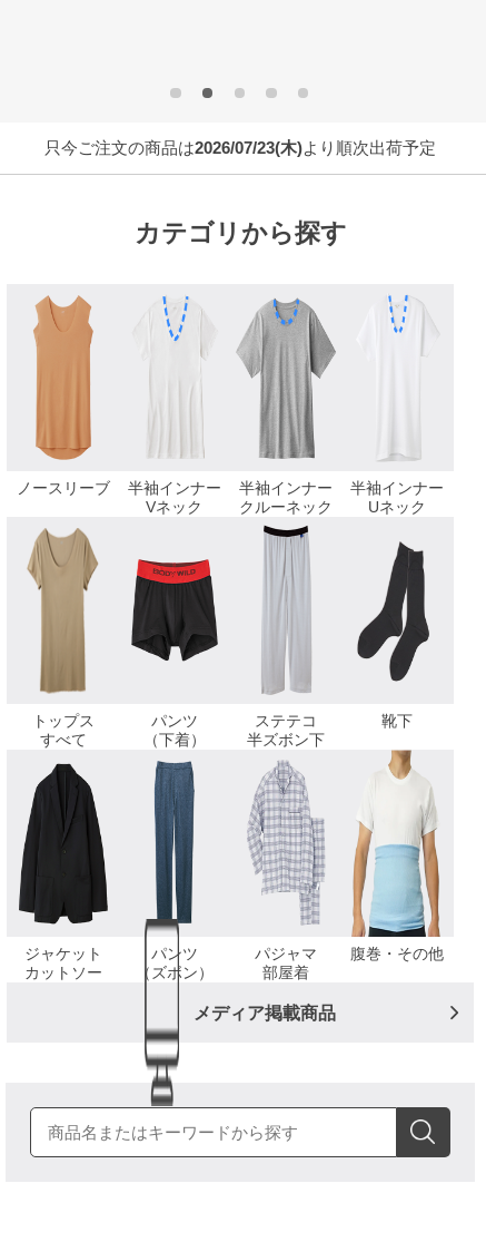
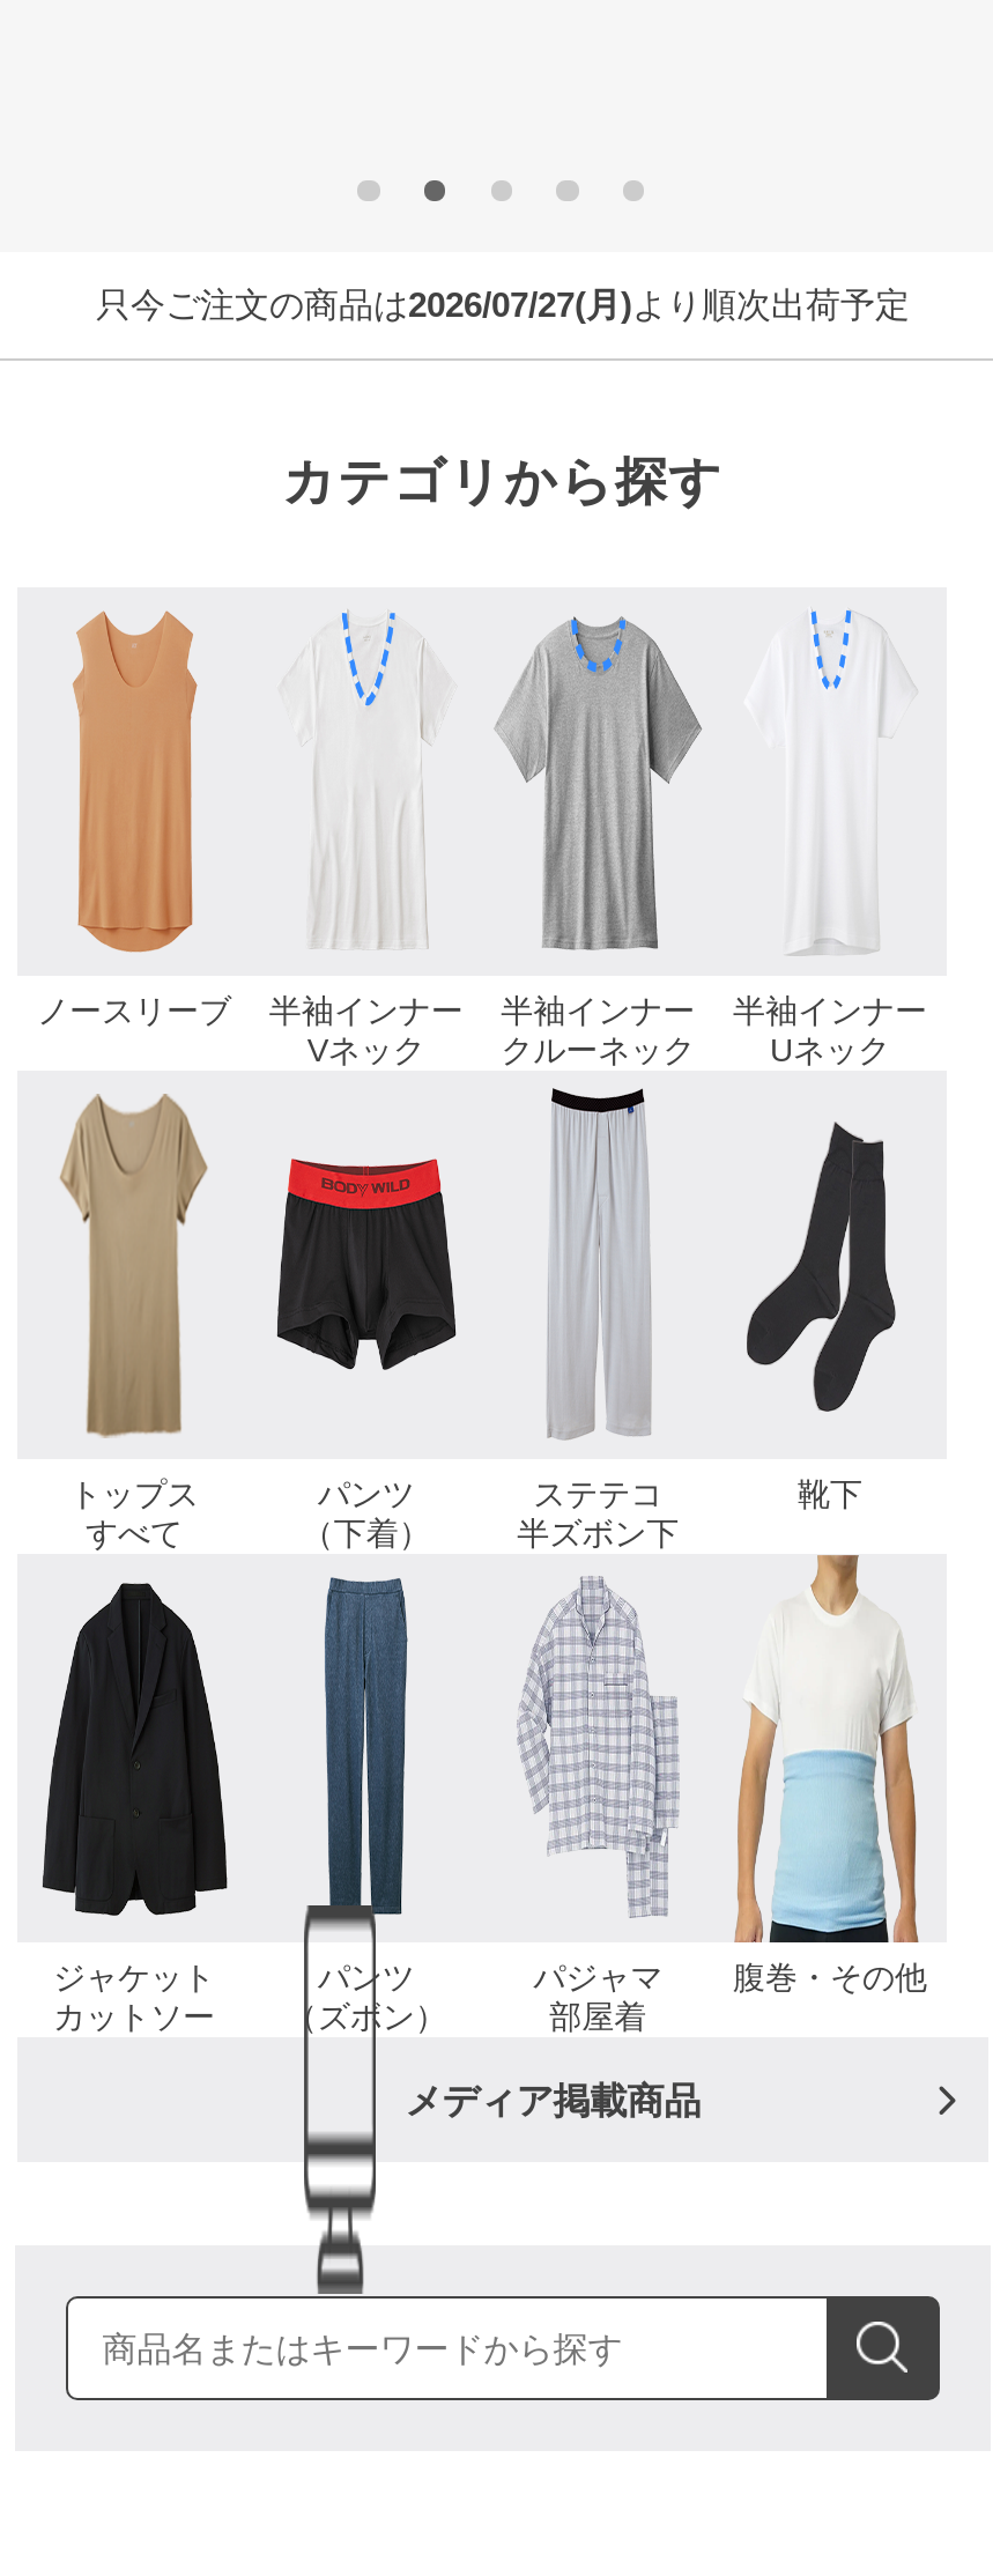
- 只今ご注文の商品は2026/07/23(木)より順次出荷予定
+ 只今ご注文の商品は2026/07/27(月)より順次出荷予定
